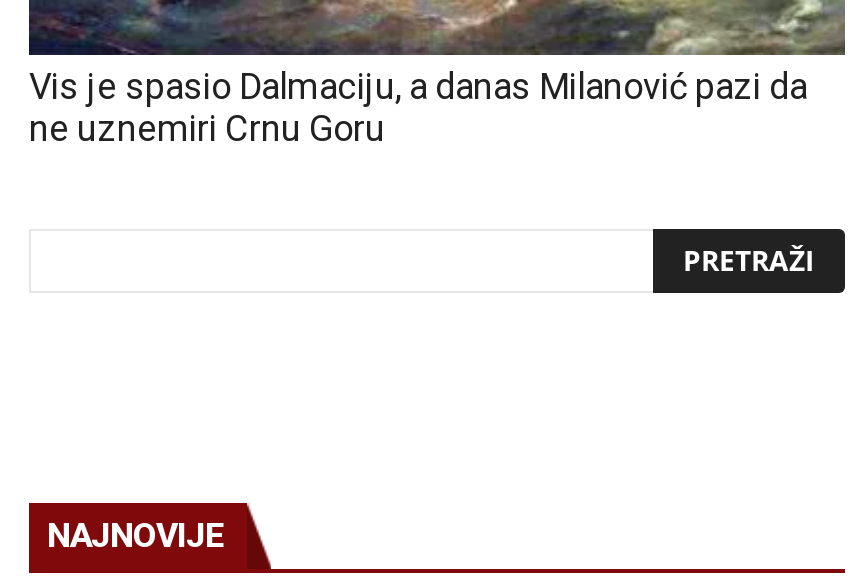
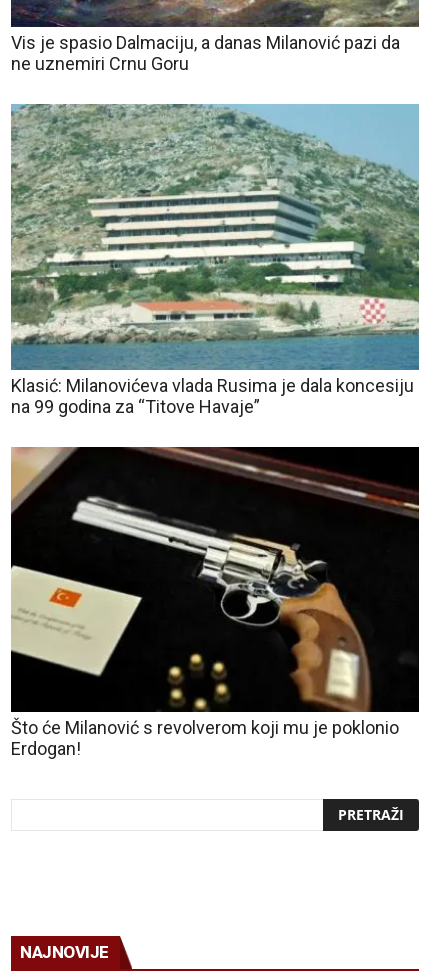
+ [image]
+ Što će Milanović s revolverom koji mu je poklonio
+ Erdogan!

+ [image]
+ Klasić: Milanovićeva vlada Rusima je dala koncesiju
+ na 99 godina za “Titove Havaje”
